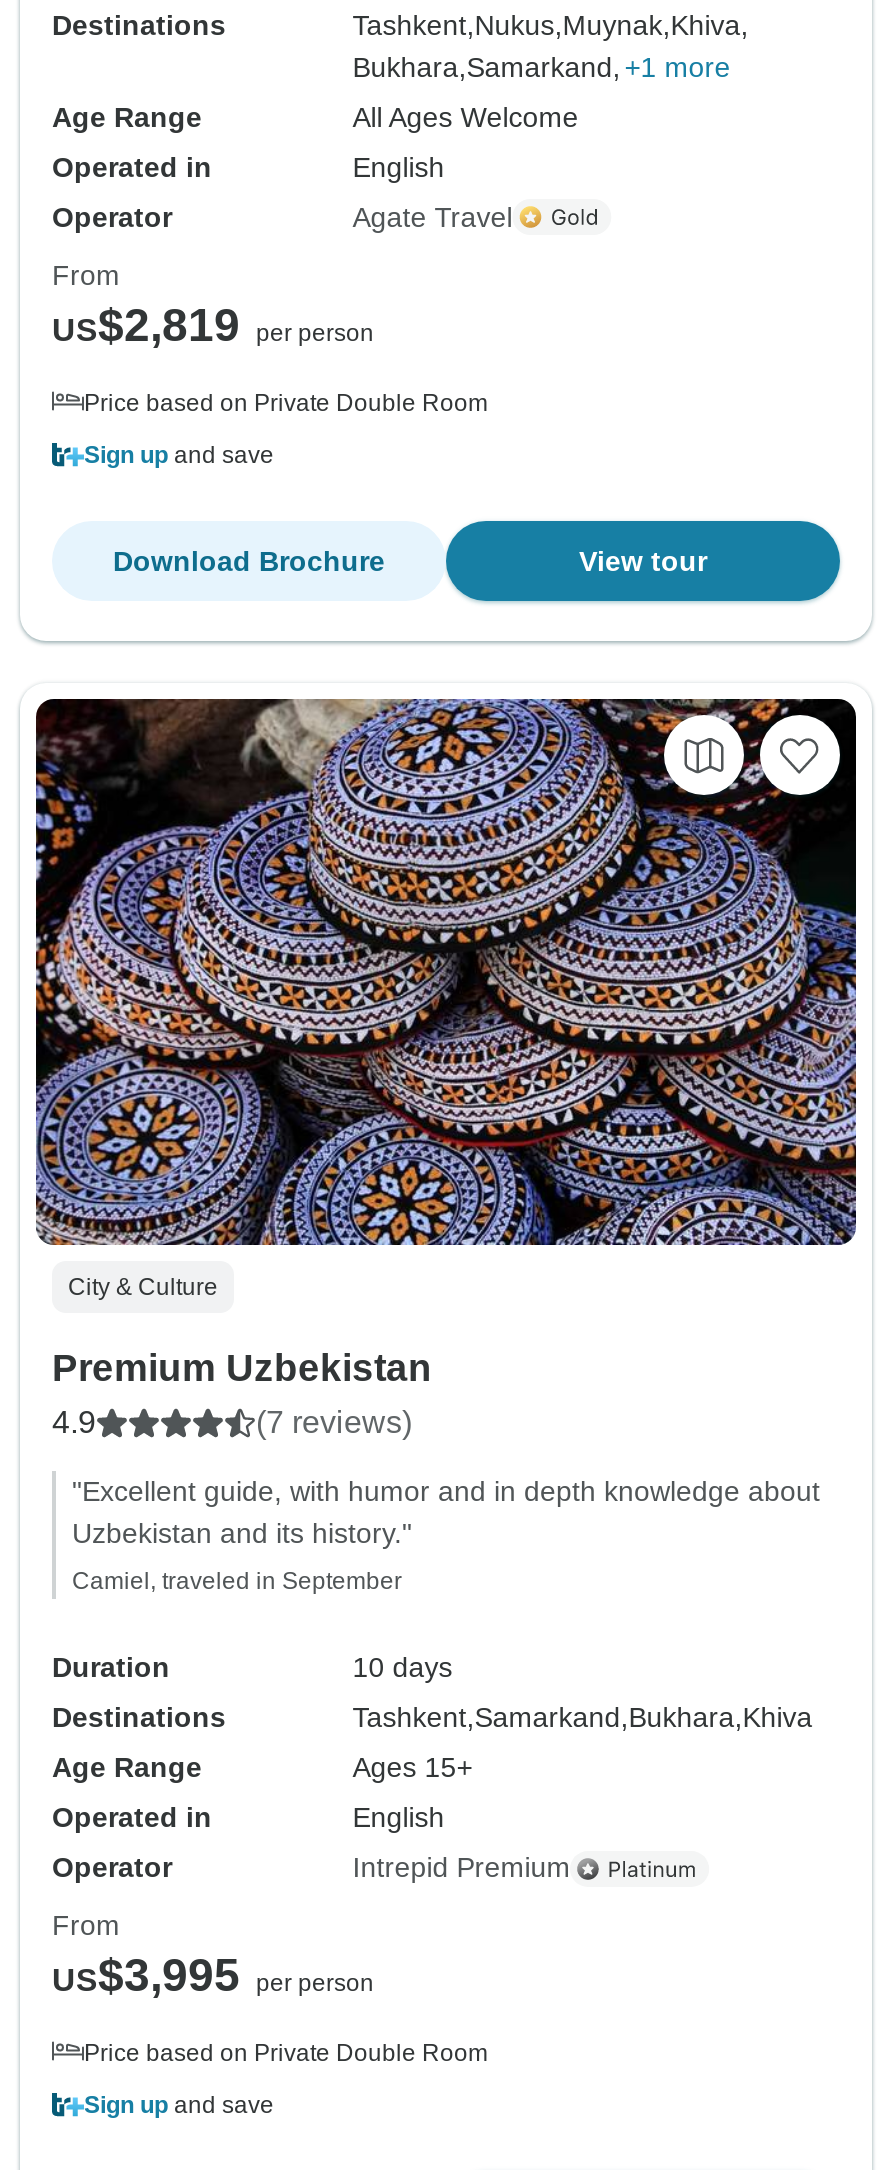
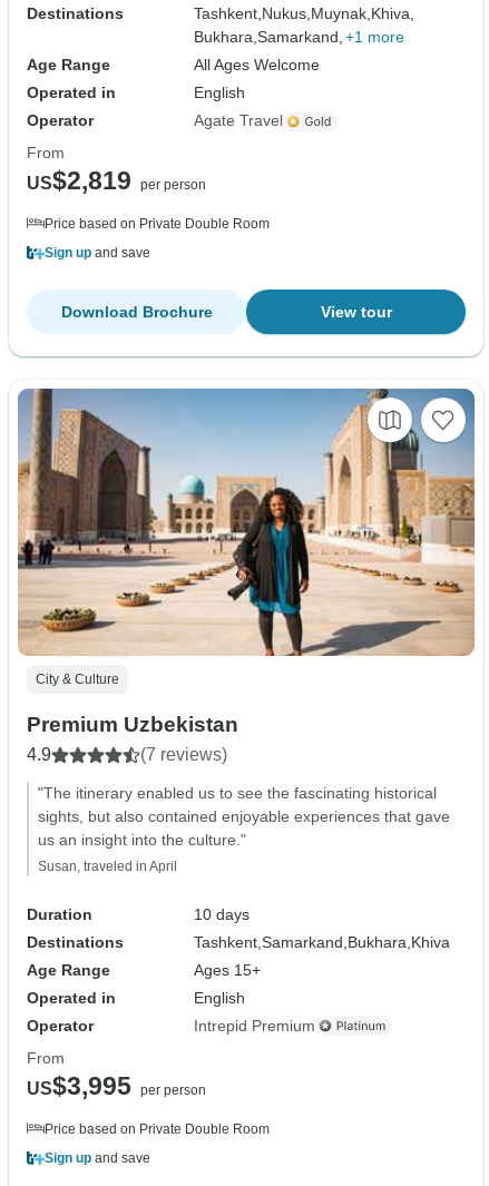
- [image]
+ [image]

moved up: City & Culture | Premium Uzbekistan | 4.9 | (7 reviews)

- "Excellent guide, with humor and in depth knowledge about
- Uzbekistan and its history."
+ "The itinerary enabled us to see the fascinating historical
+ sights, but also contained enjoyable experiences that gave
+ us an insight into the culture."

- Camiel, traveled in September
+ Susan, traveled in April
